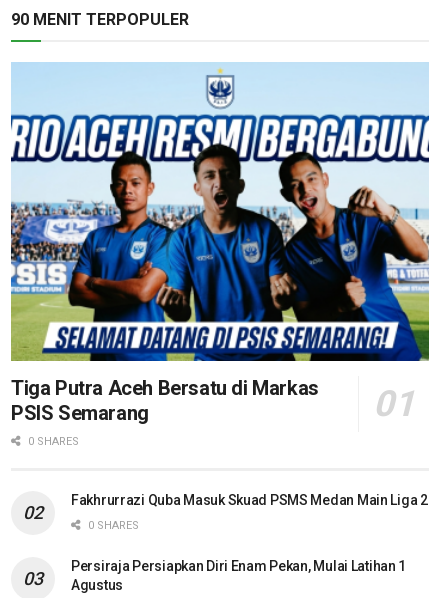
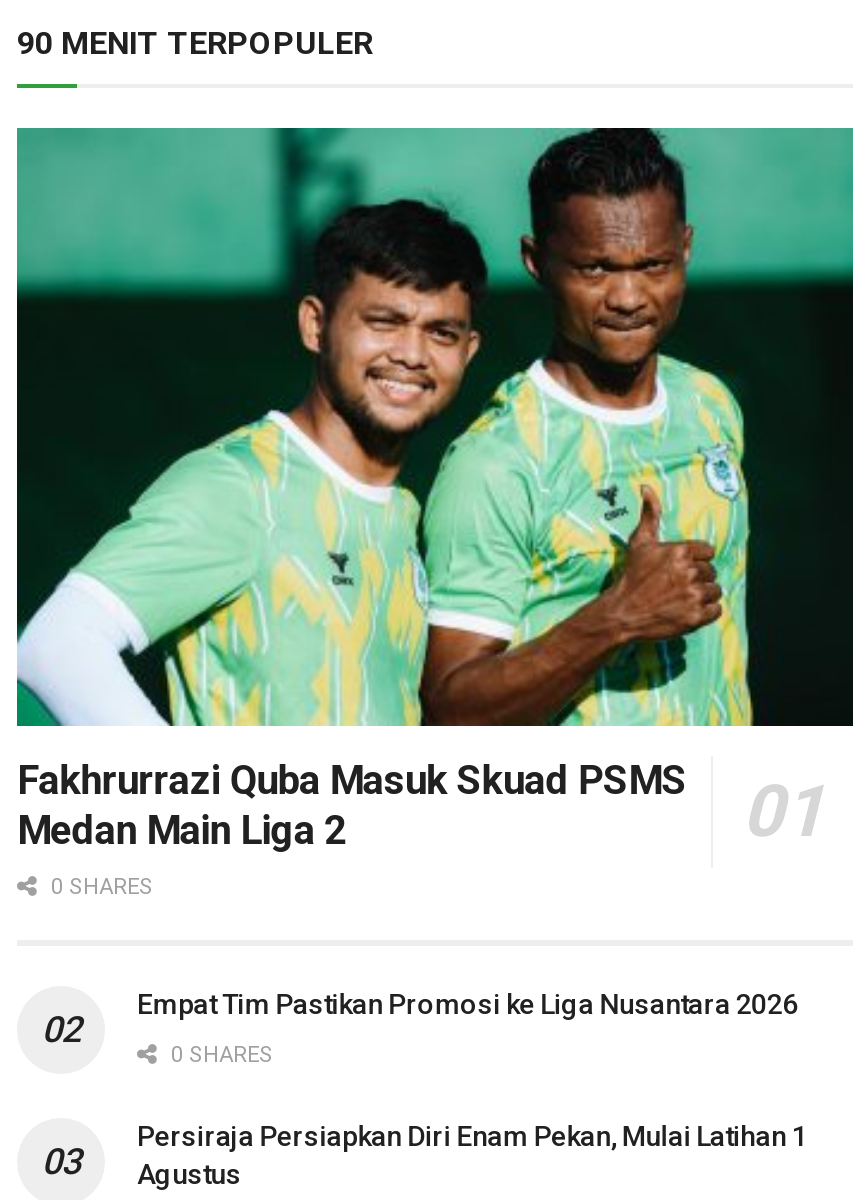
- [image]
- Tiga Putra Aceh Bersatu di Markas
- PSIS Semarang
+ [image]
+ Fakhrurrazi Quba Masuk Skuad PSMS
+ Medan Main Liga 2

- Fakhrurrazi Quba Masuk Skuad PSMS Medan Main Liga 2
+ Empat Tim Pastikan Promosi ke Liga Nusantara 2026
